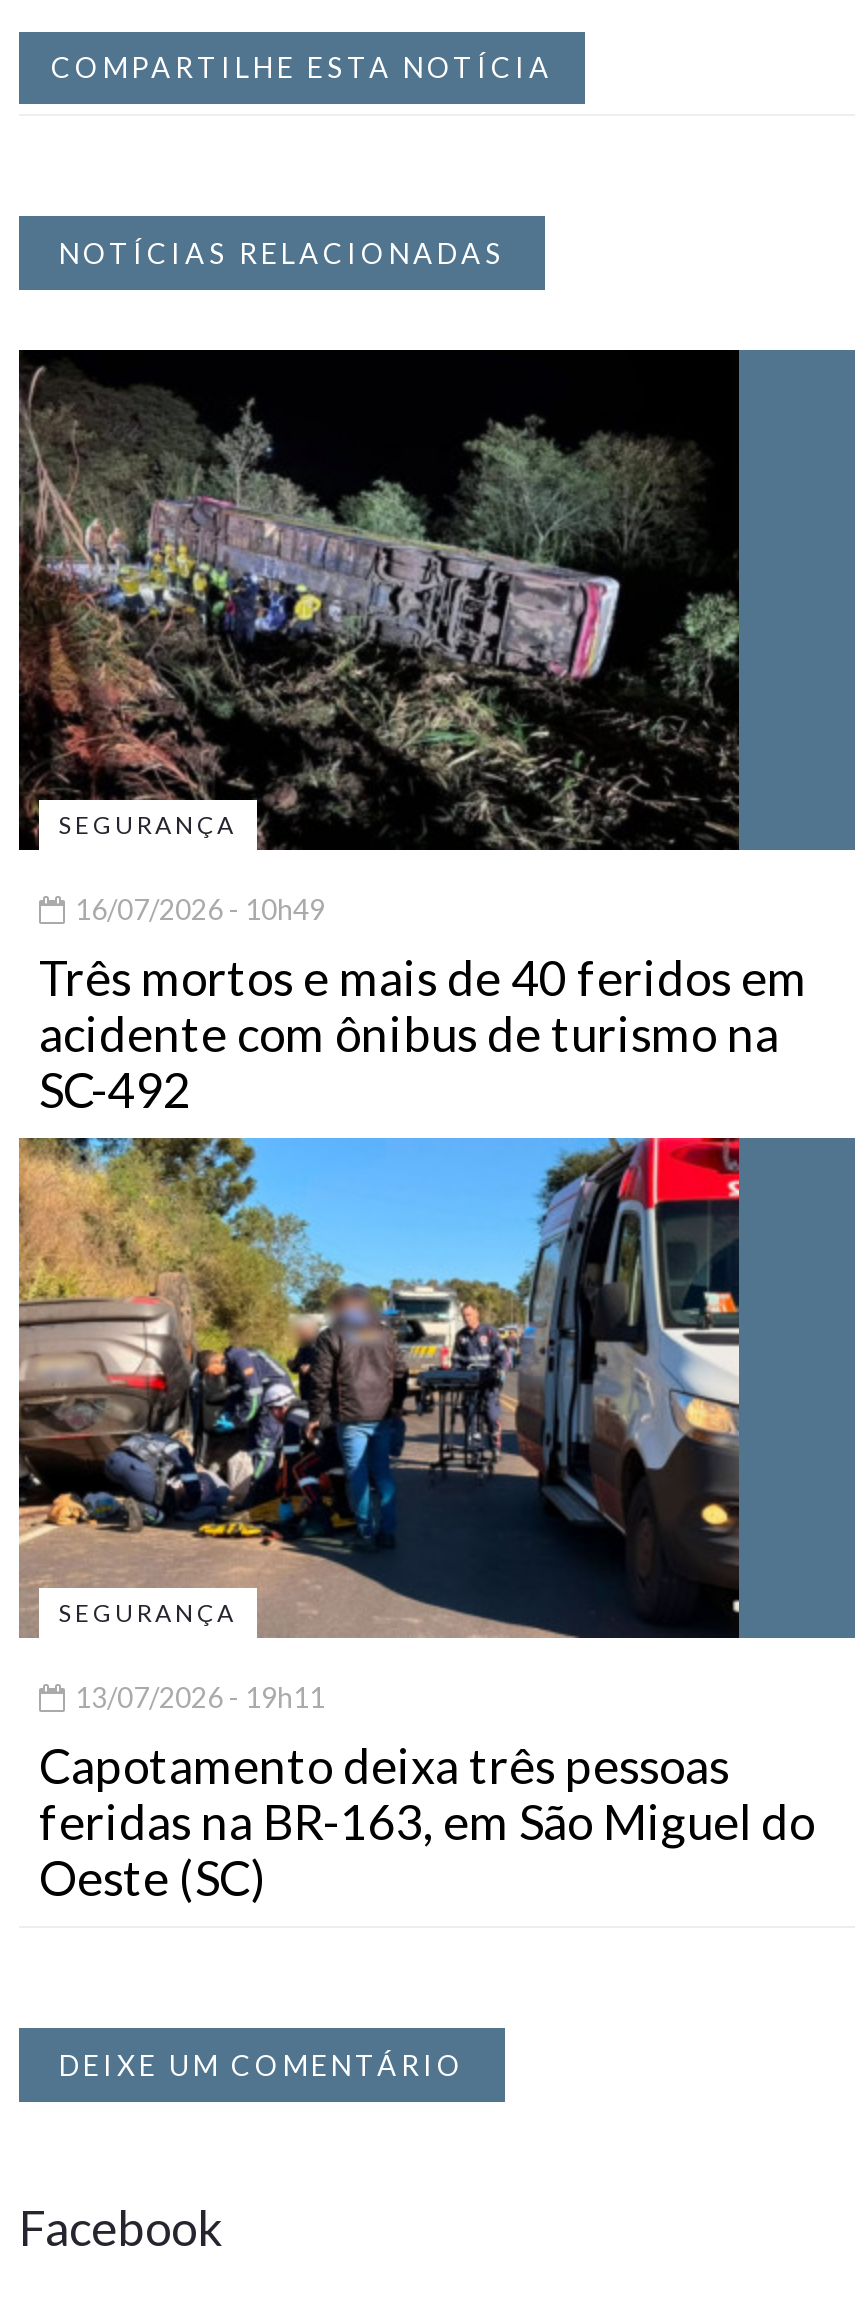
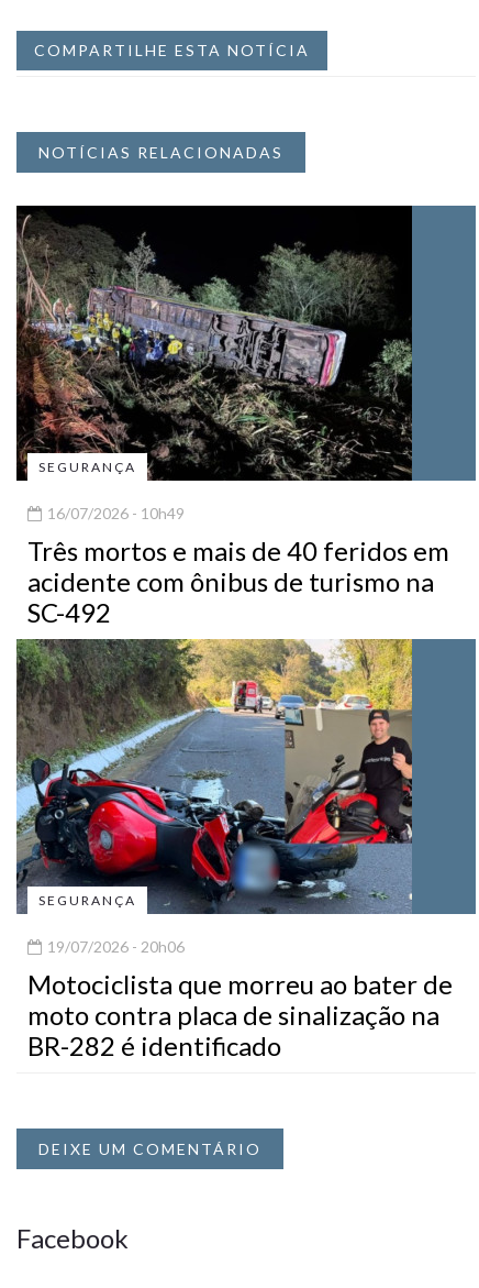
- [image]
- 13/07/2026 - 19h11
- Capotamento deixa três pessoas
- feridas na BR-163, em São Miguel do
- Oeste (SC)
+ [image]
+ 19/07/2026 - 20h06
+ Motociclista que morreu ao bater de
+ moto contra placa de sinalização na
+ BR-282 é identificado
